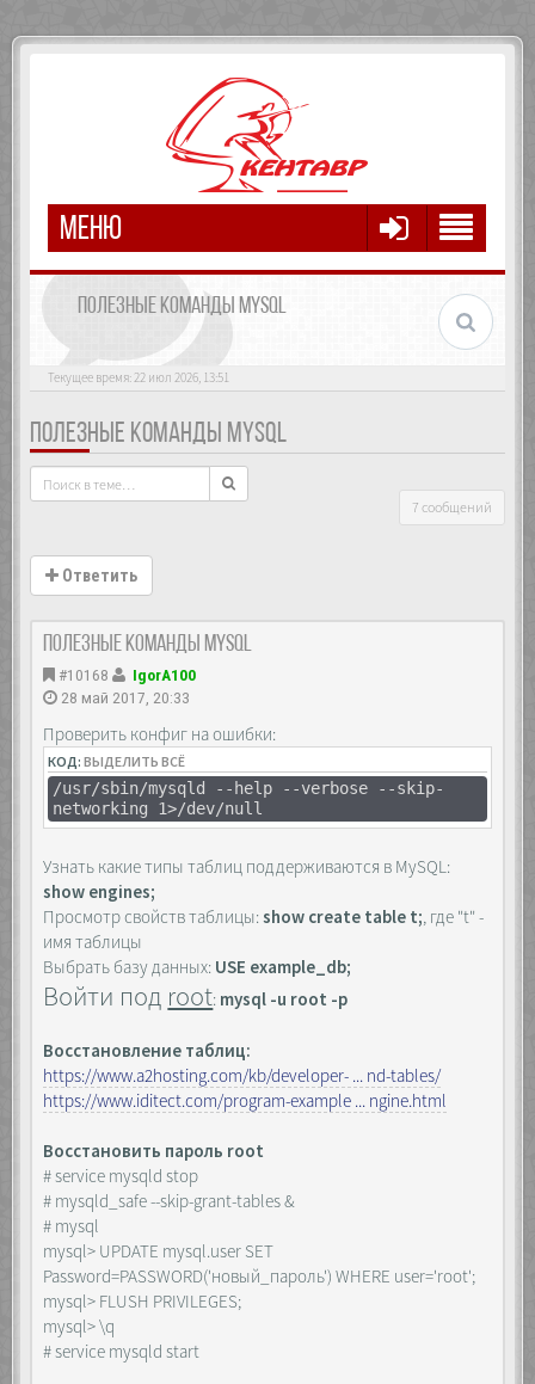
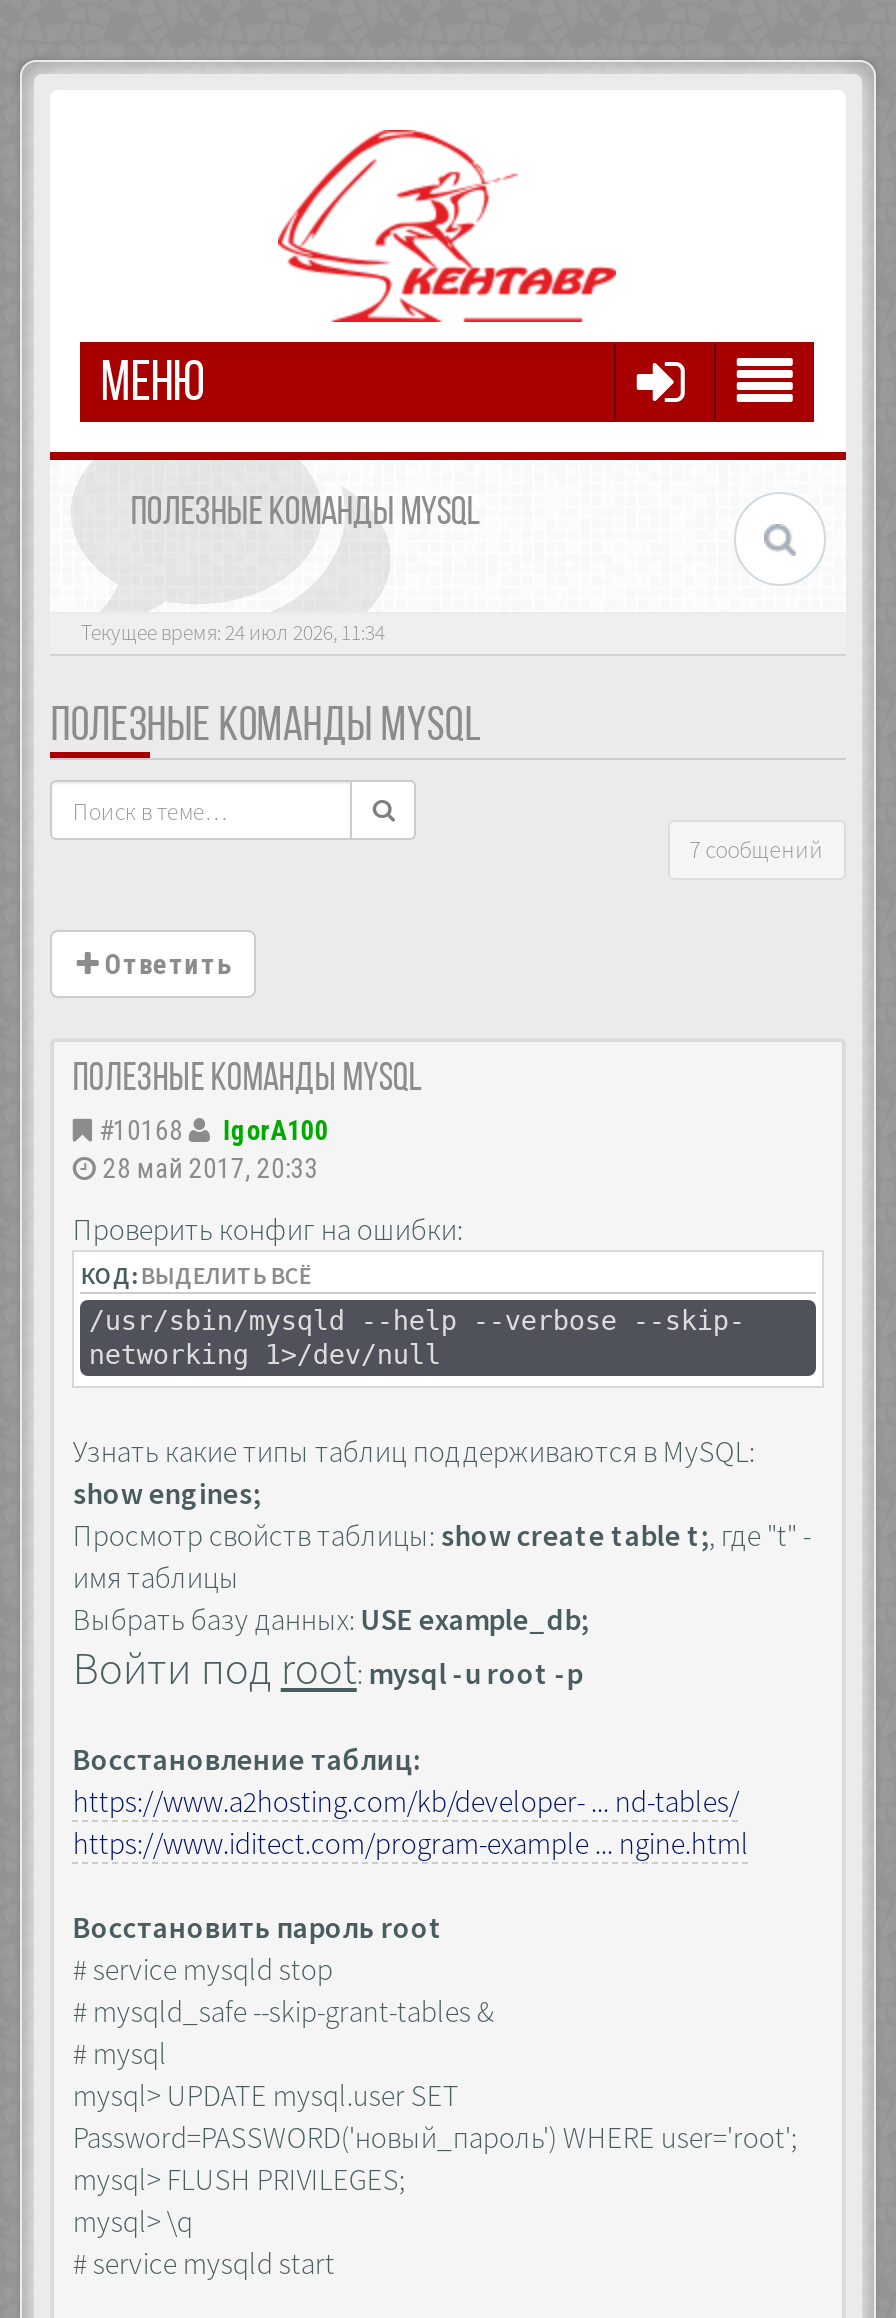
- Текущее время: 22 июл 2026, 13:51
+ Текущее время: 24 июл 2026, 11:34
